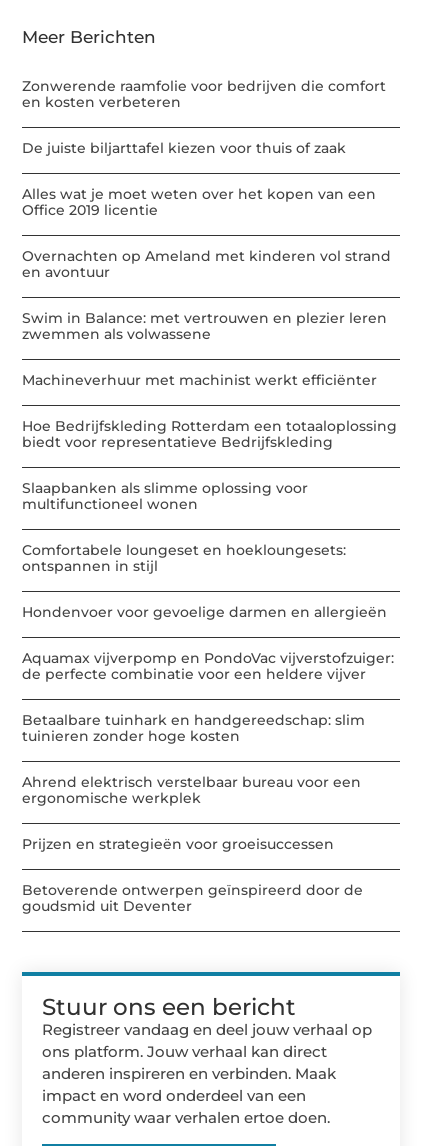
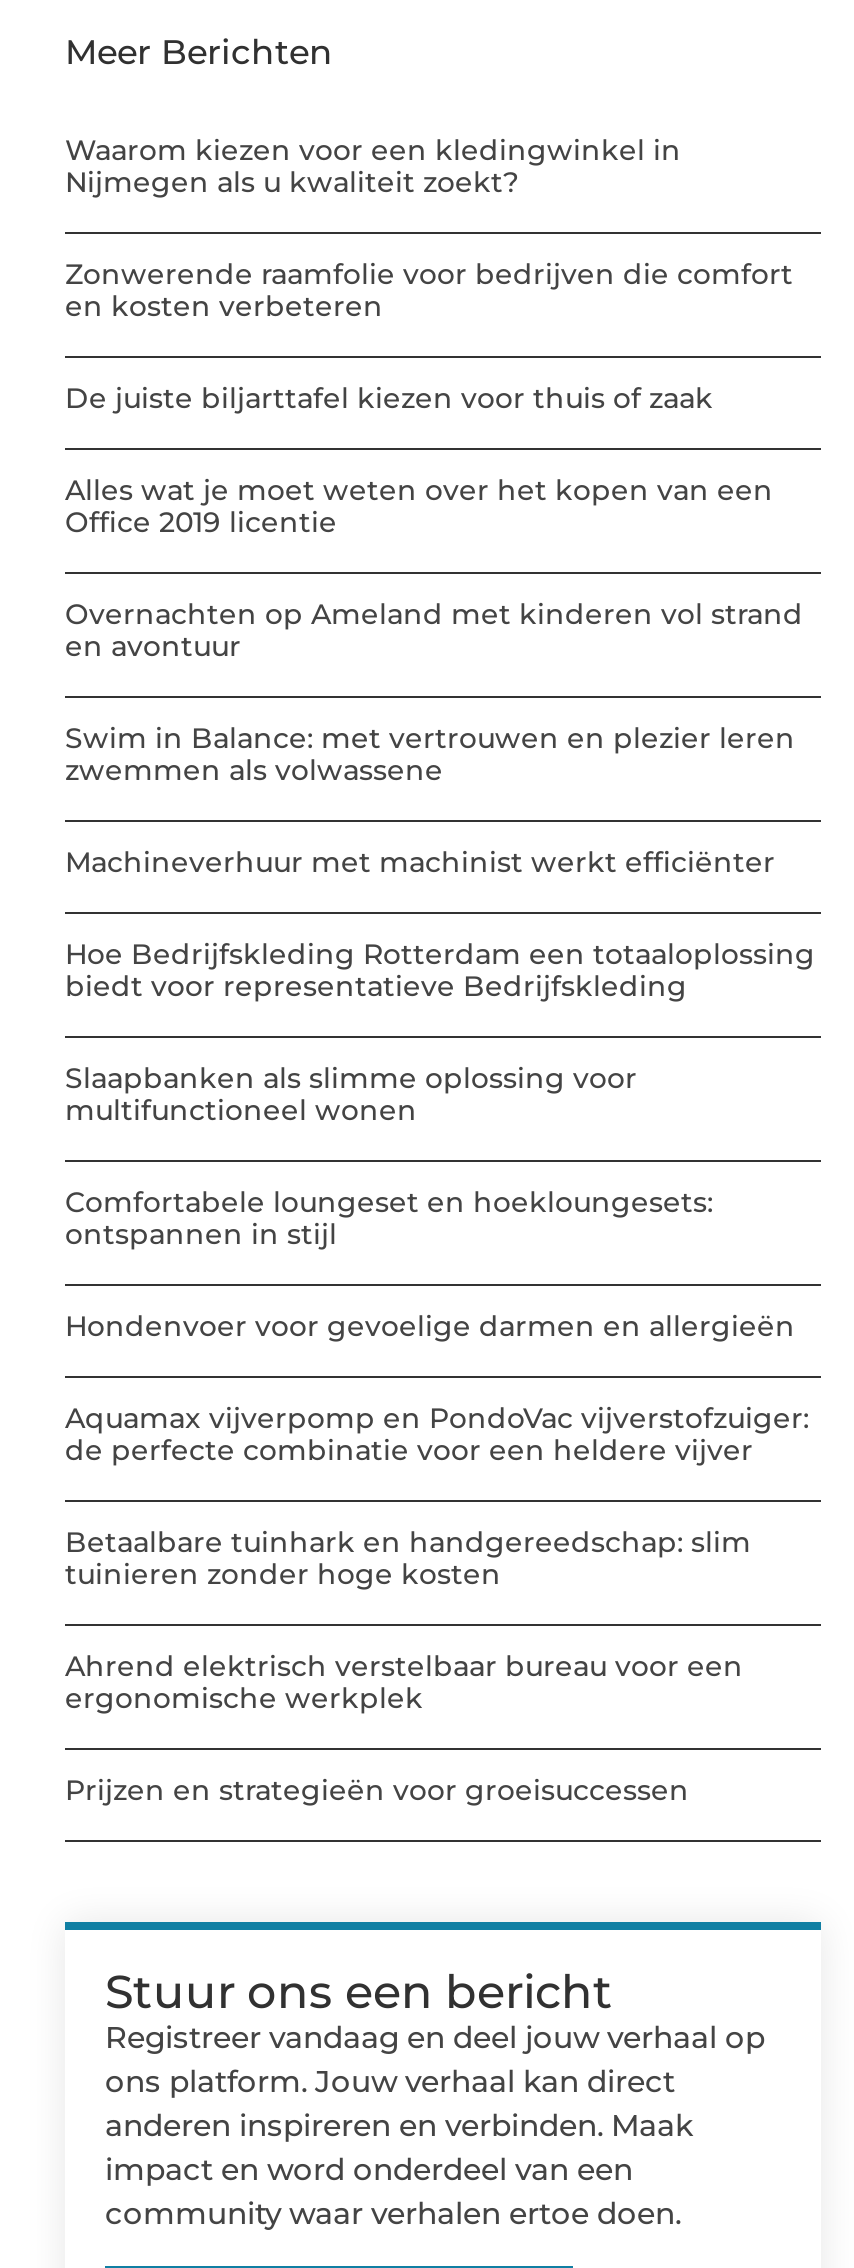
+ Waarom kiezen voor een kledingwinkel in
+ Nijmegen als u kwaliteit zoekt?

moved down: Zonwerende raamfolie voor bedrijven die comfort | en kosten verbeteren | De juiste biljarttafel kiezen voor thuis of zaak | ... | ergonomische werkplek | Prijzen en strategieën voor groeisuccessen

- Betoverende ontwerpen geïnspireerd door de
- goudsmid uit Deventer
